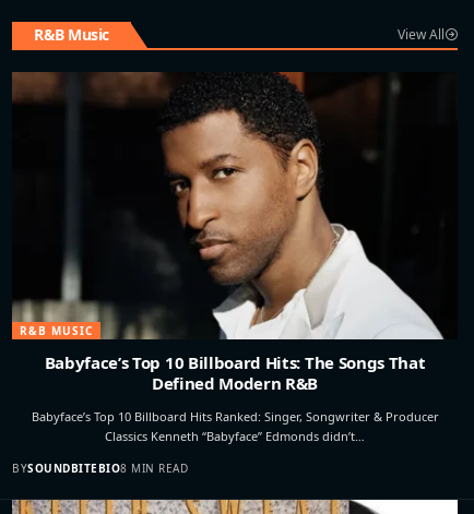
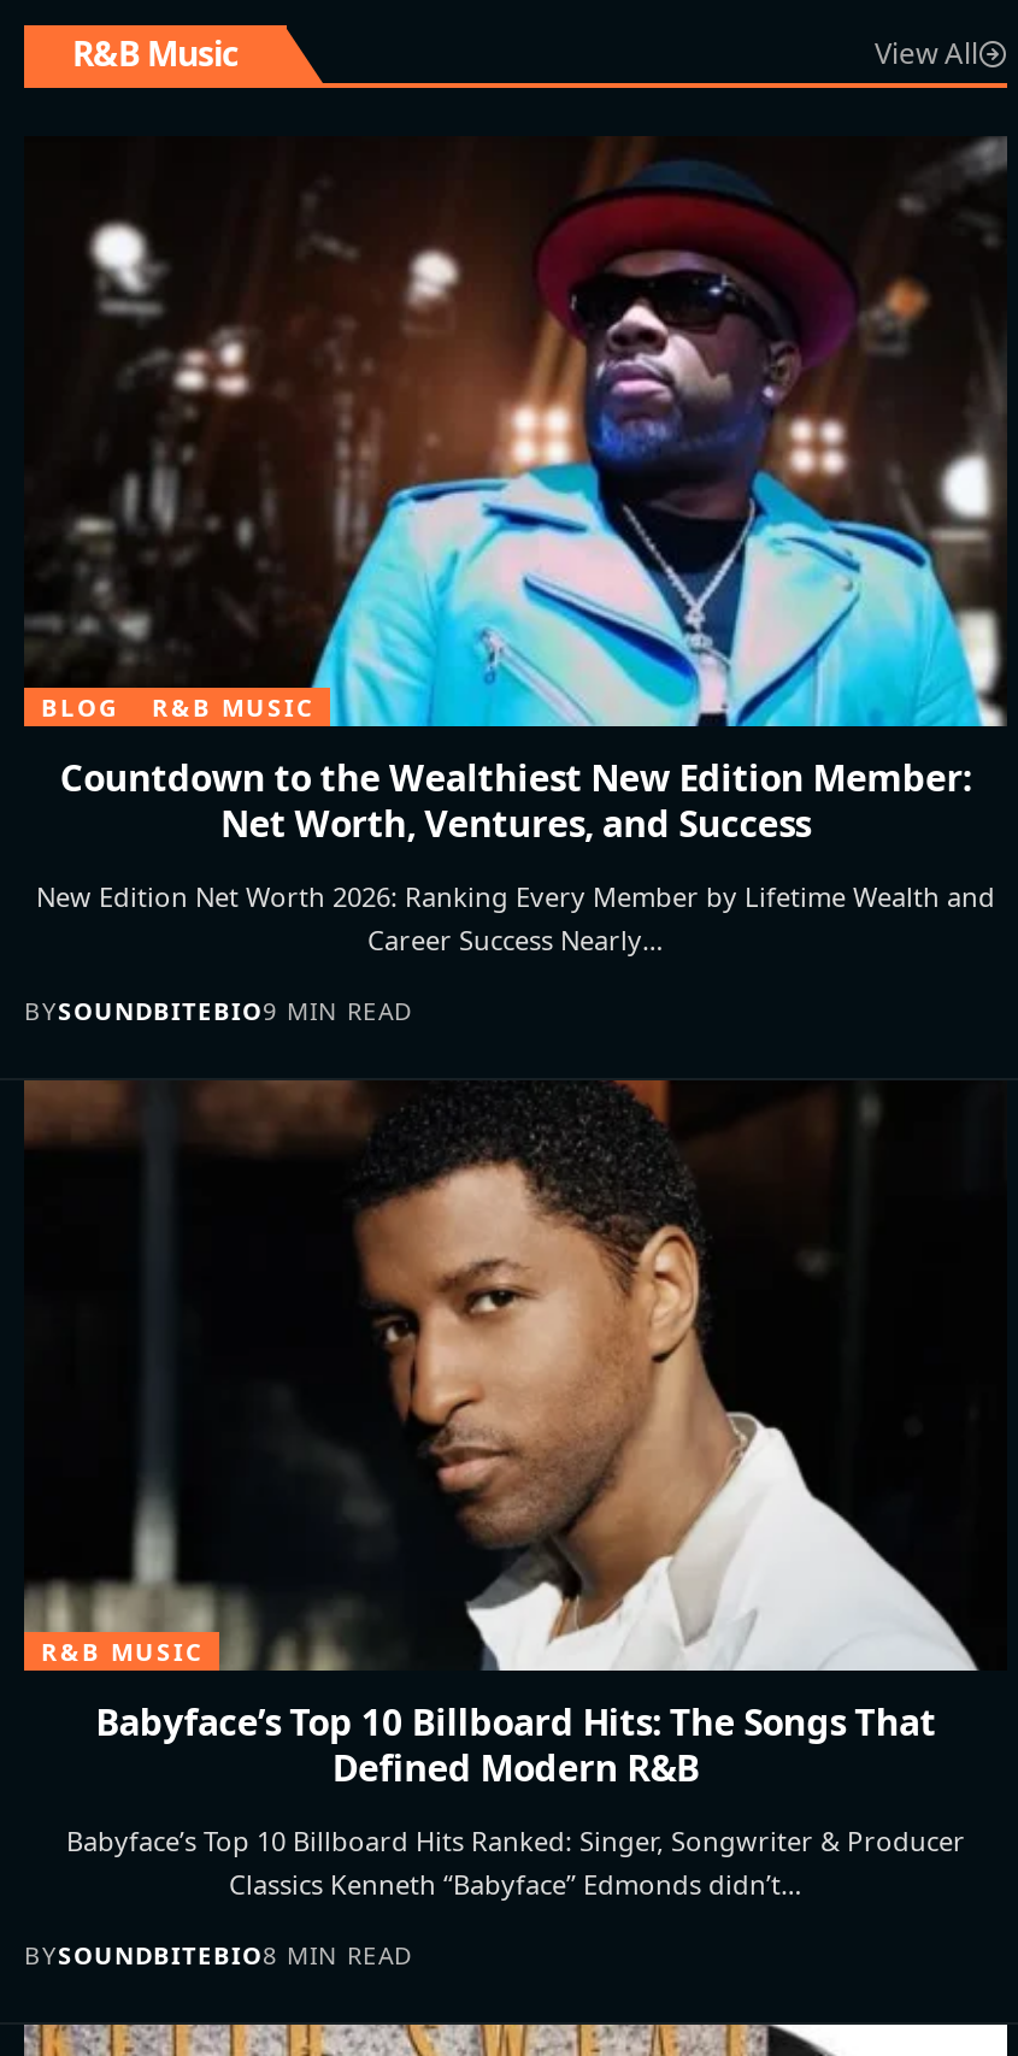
+ [image]
+ BLOG
+ R&B MUSIC
+ Countdown to the Wealthiest New Edition Member:
+ Net Worth, Ventures, and Success
+ New Edition Net Worth 2026: Ranking Every Member by Lifetime Wealth and
+ Career Success Nearly…
+ BYSOUNDBITEBIO9 MIN READ
